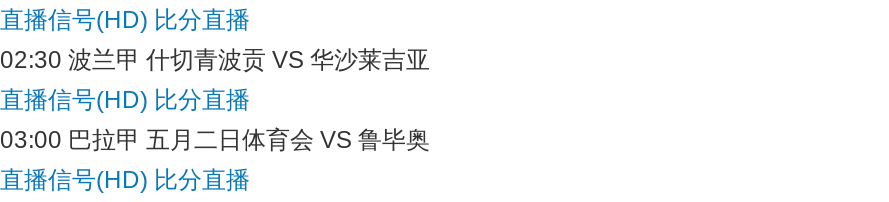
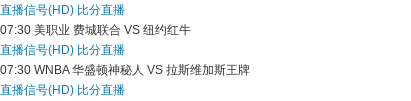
- 02:30 波兰甲什切青波贡 VS 华沙莱吉亚
+ 07:30 美职业费城联合 VS 纽约红牛

- 03:00 巴拉甲五月二日体育会 VS 鲁毕奥
+ 07:30 WNBA华盛顿神秘人 VS 拉斯维加斯王牌
